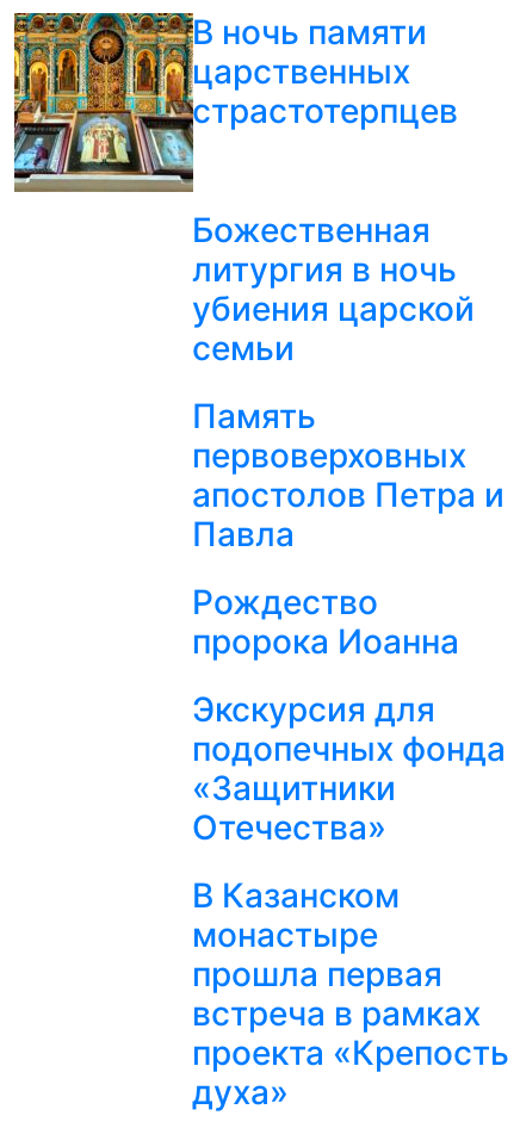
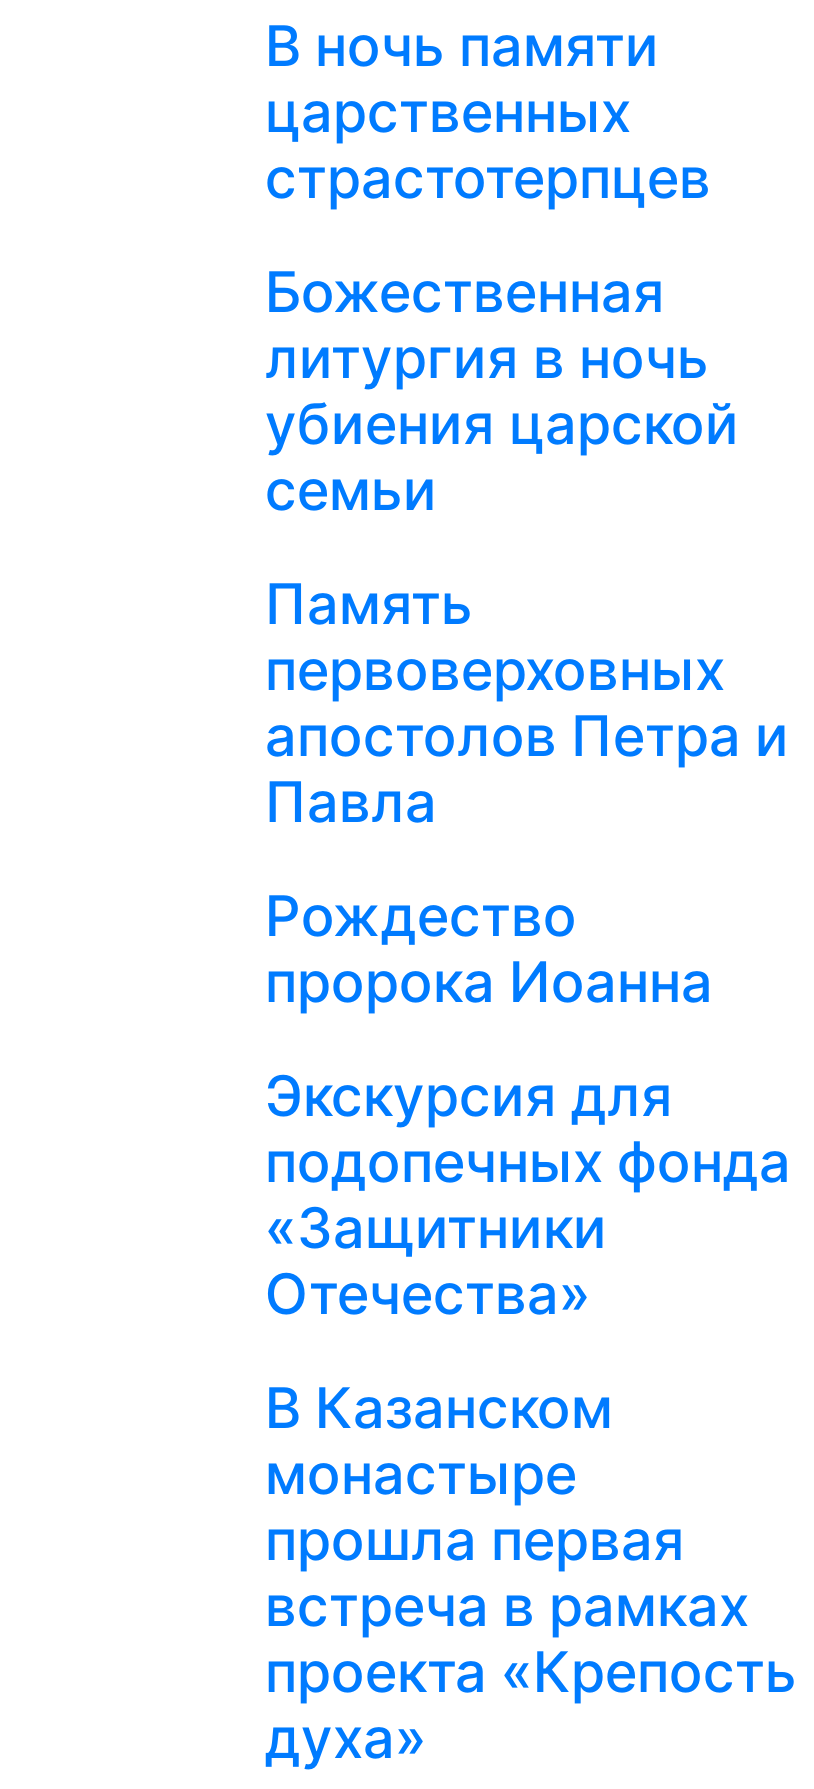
- [image]
